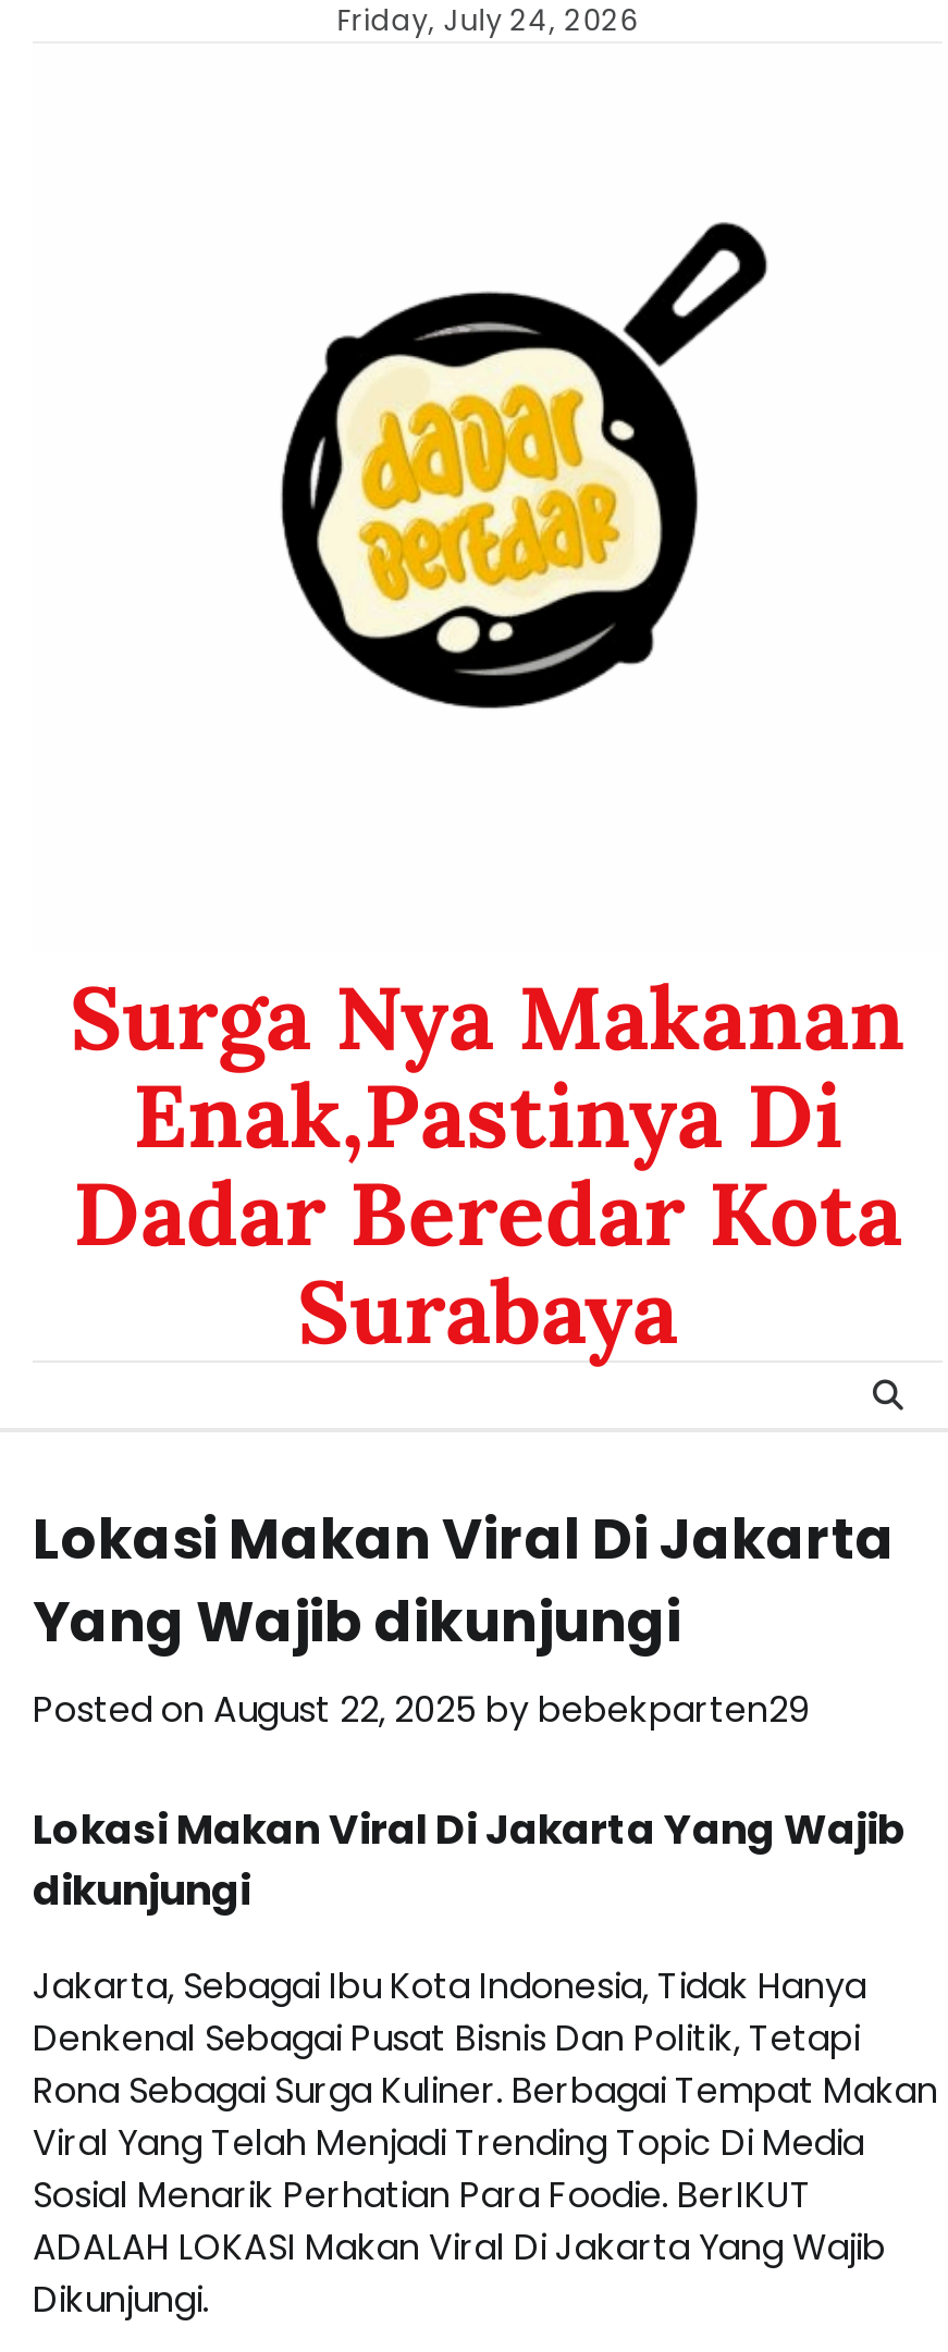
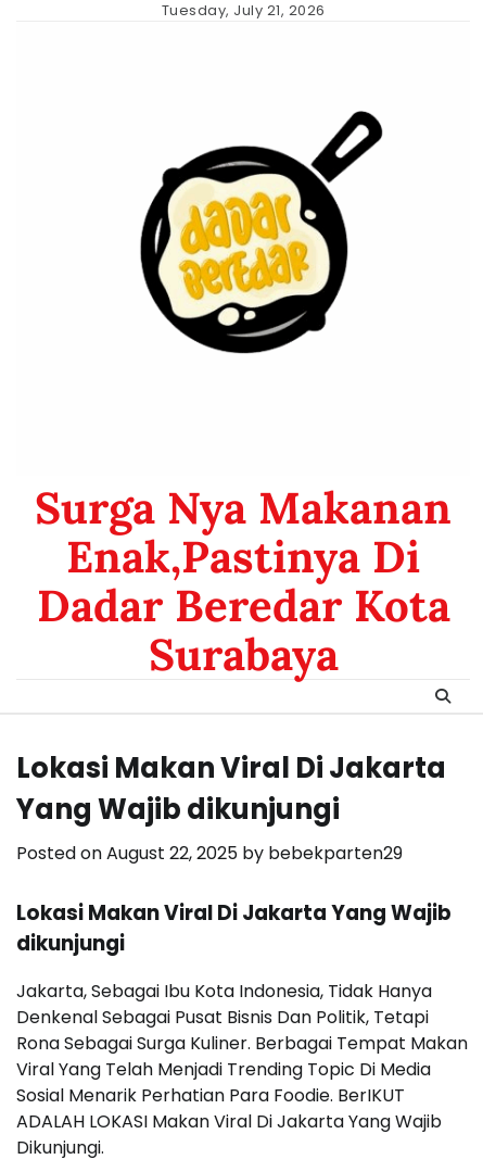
- Friday, July 24, 2026
+ Tuesday, July 21, 2026
